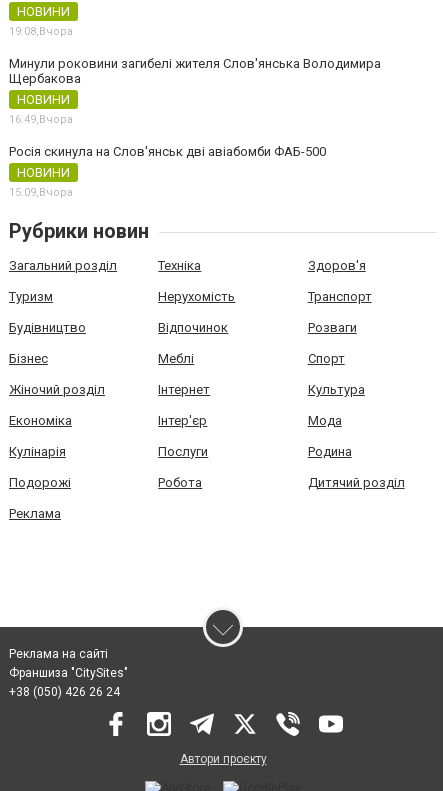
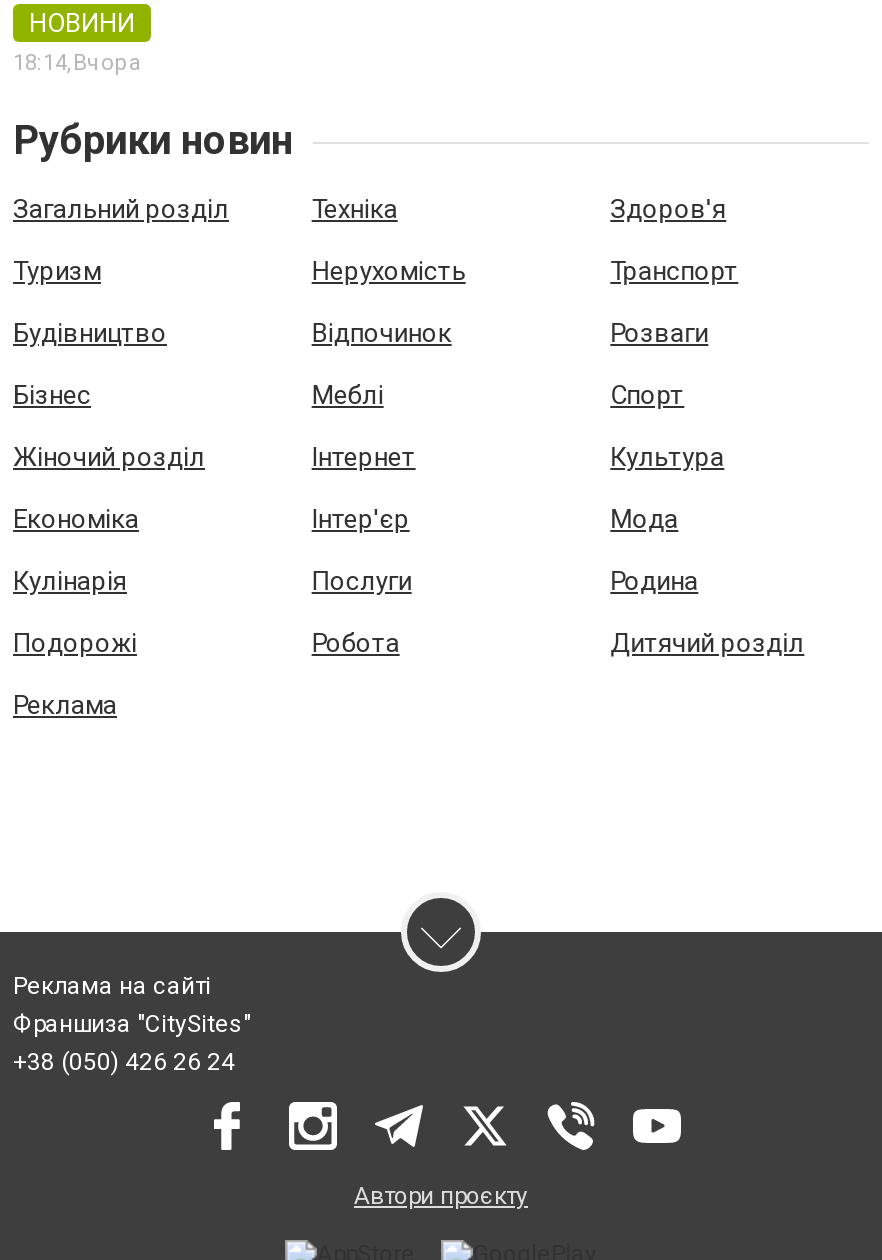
- 19:08,Вчора
- Минули роковини загибелі жителя Слов'янська Володимира
- Щербакова
- НОВИНИ
- 16:49,Вчора
- Росія скинула на Слов'янськ дві авіабомби ФАБ-500
- НОВИНИ
- 15:09,Вчора
+ 18:14, Вчора
